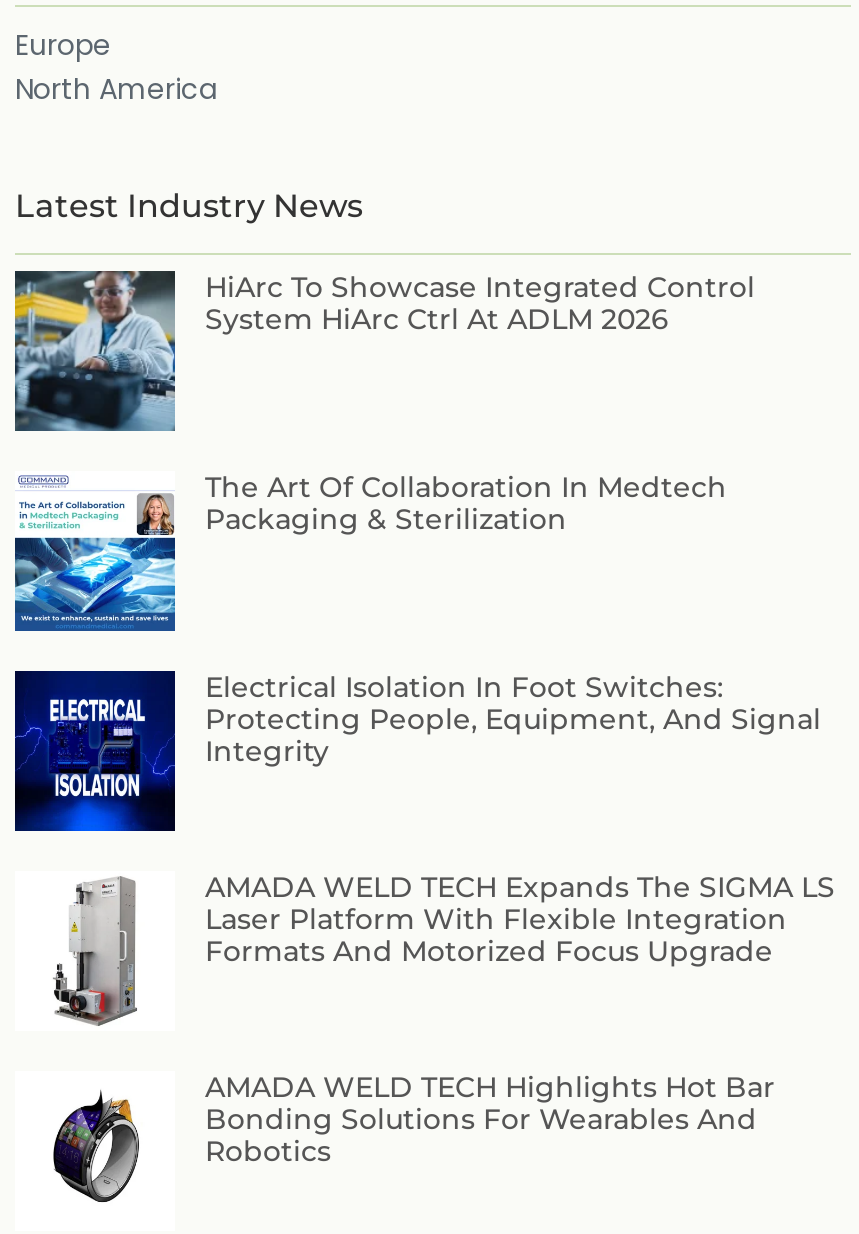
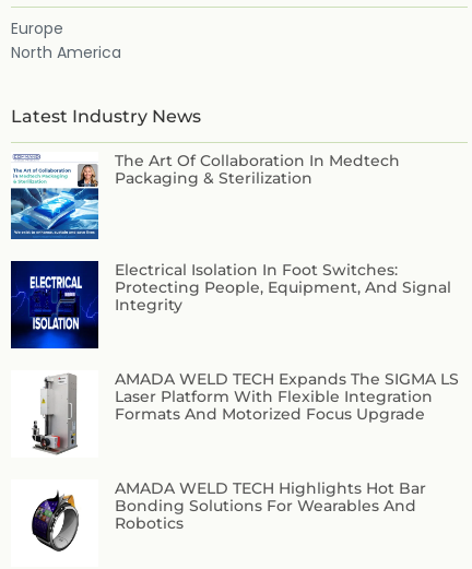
- [image]
- HiArc To Showcase Integrated Control
- System HiArc Ctrl At ADLM 2026
